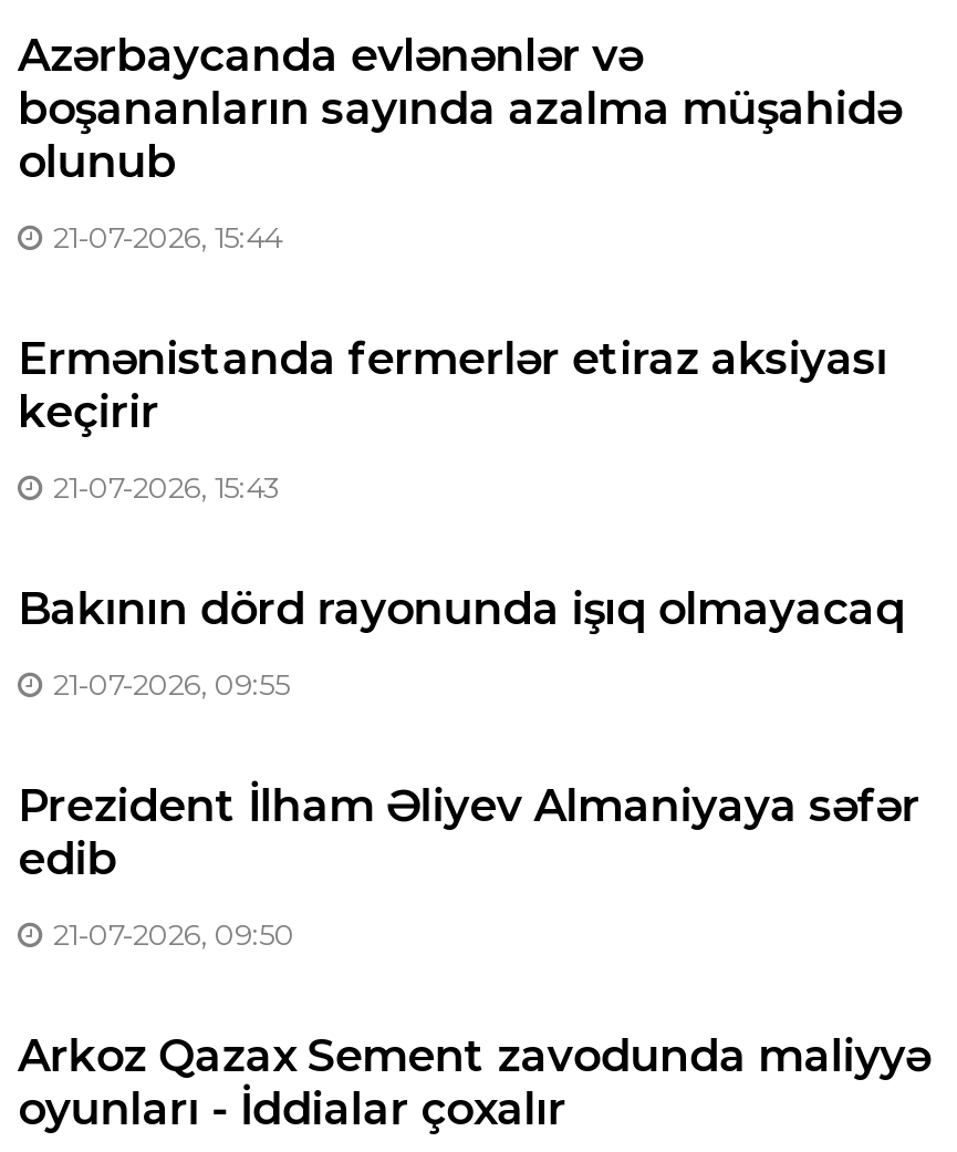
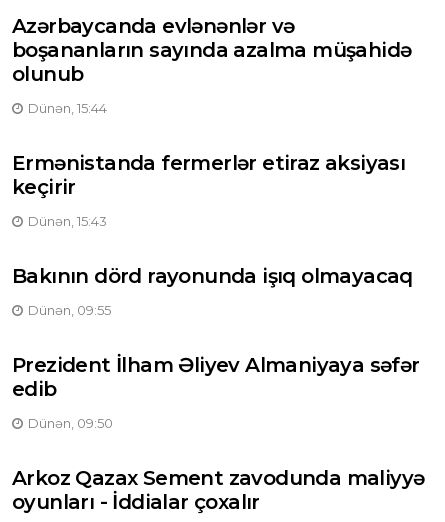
- 21-07-2026, 15:44
+ Dünən, 15:44

- 21-07-2026, 15:43
+ Dünən, 15:43

- 21-07-2026, 09:55
+ Dünən, 09:55

- 21-07-2026, 09:50
+ Dünən, 09:50
